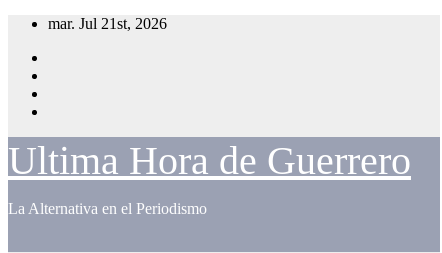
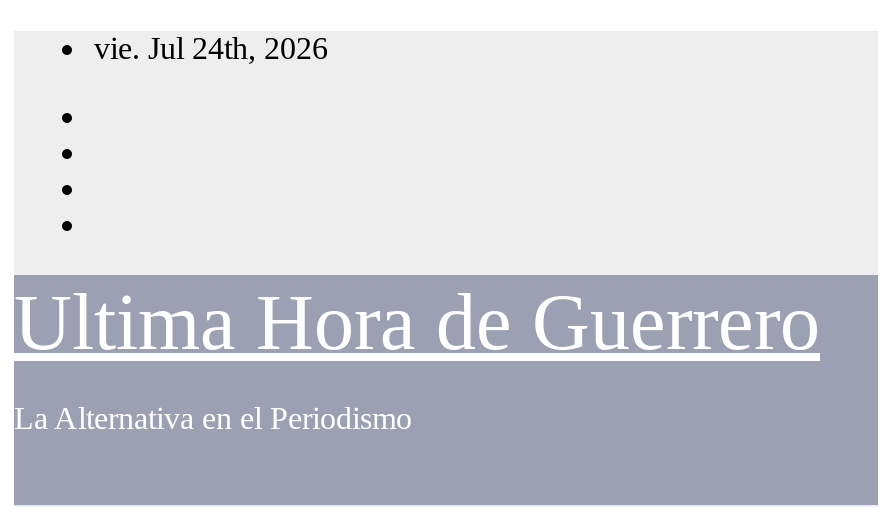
- mar. Jul 21st, 2026
+ vie. Jul 24th, 2026
